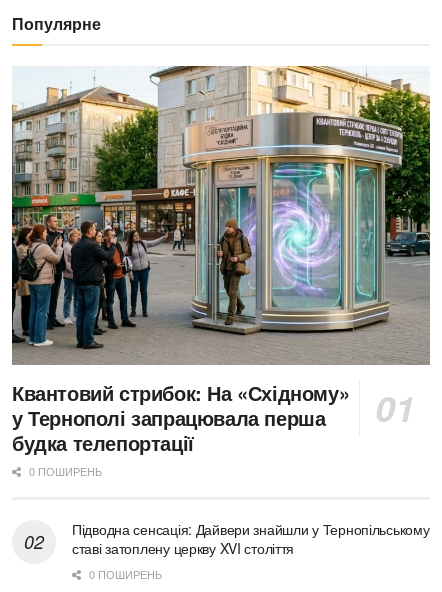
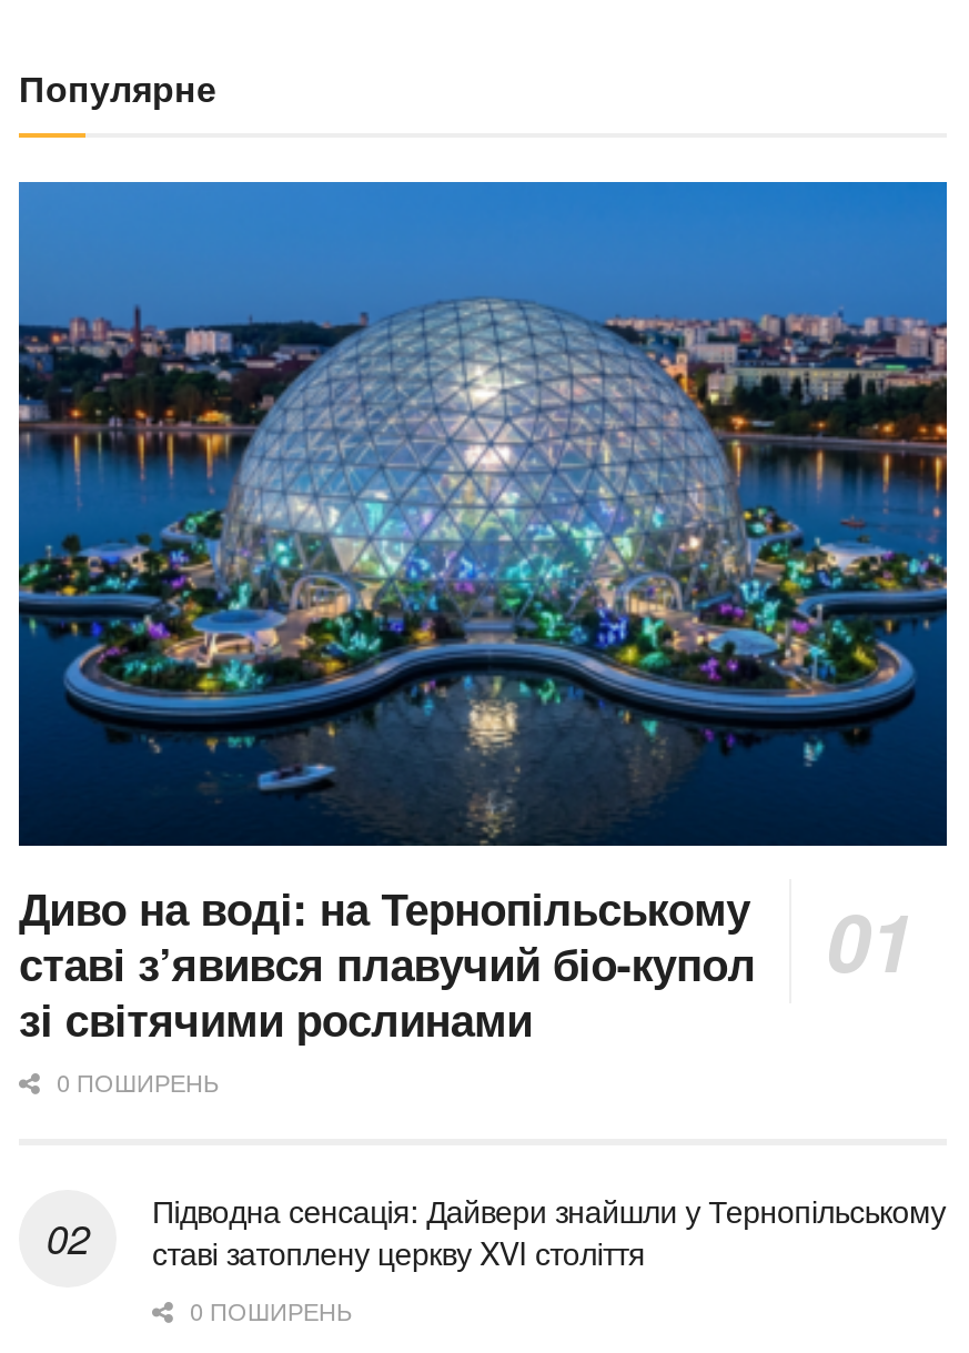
- [image]
- Квантовий стрибок: На «Східному»
- у Тернополі запрацювала перша
- будка телепортації
+ [image]
+ Диво на воді: на Тернопільському
+ ставі з’явився плавучий біо-купол
+ зі світячими рослинами
